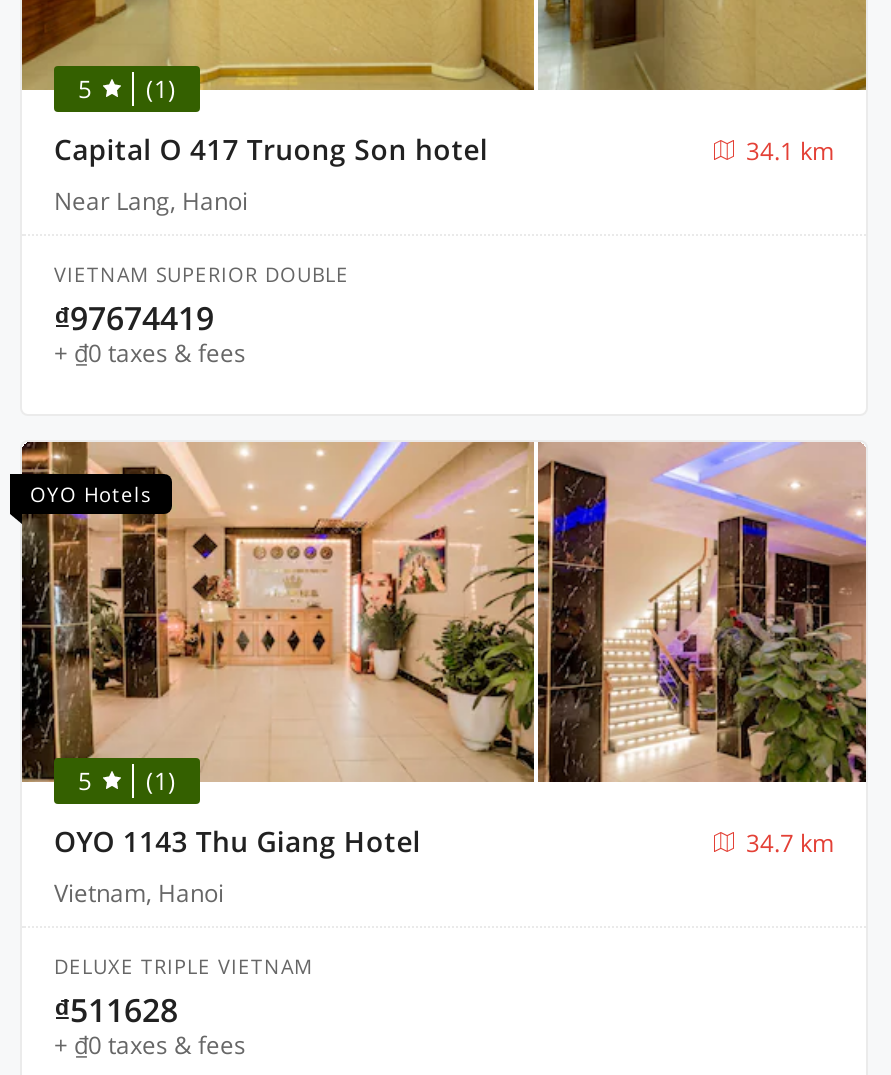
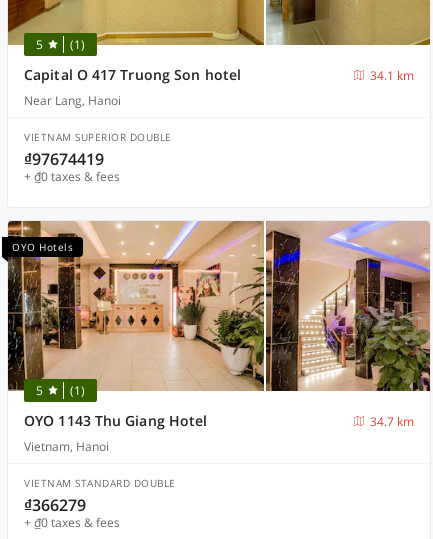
- DELUXE TRIPLE VIETNAM
- ₫511628
+ VIETNAM STANDARD DOUBLE
+ ₫366279
